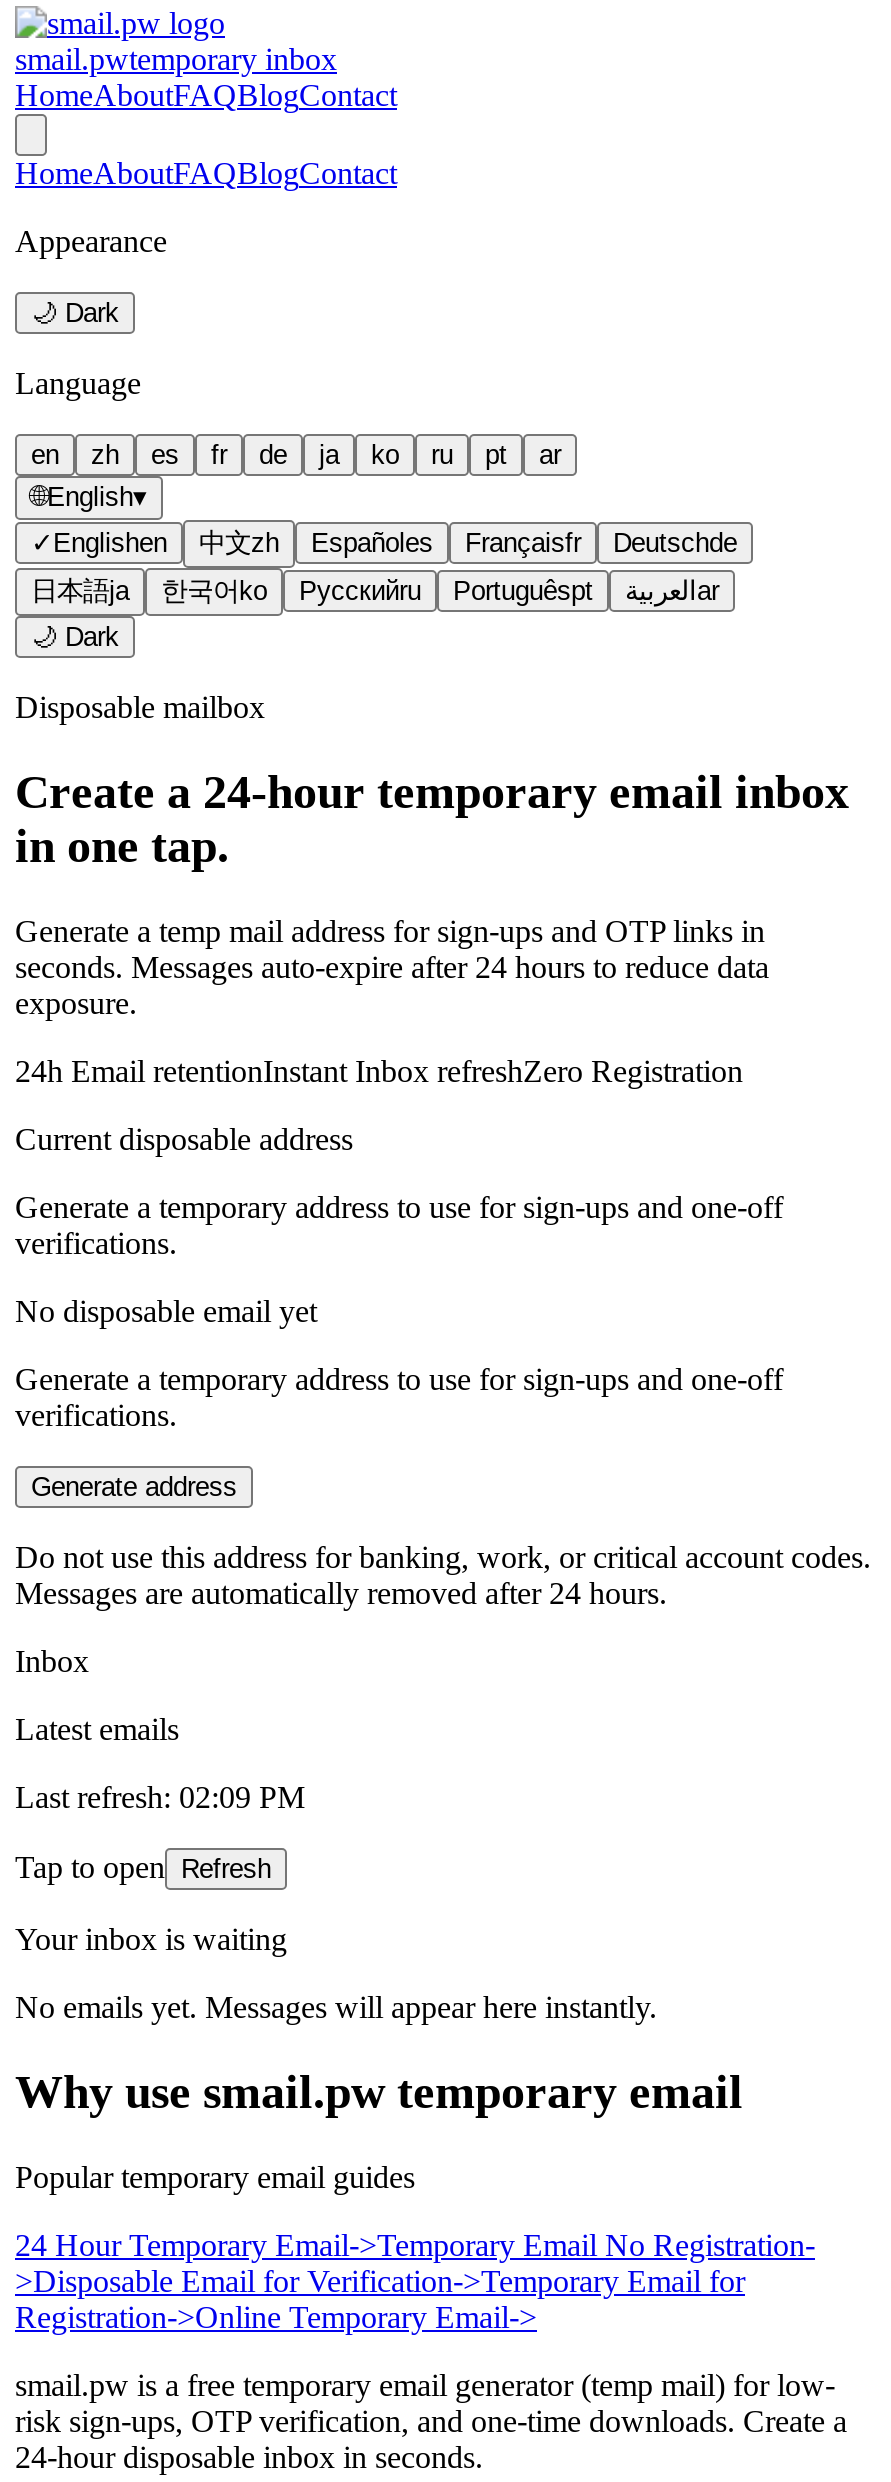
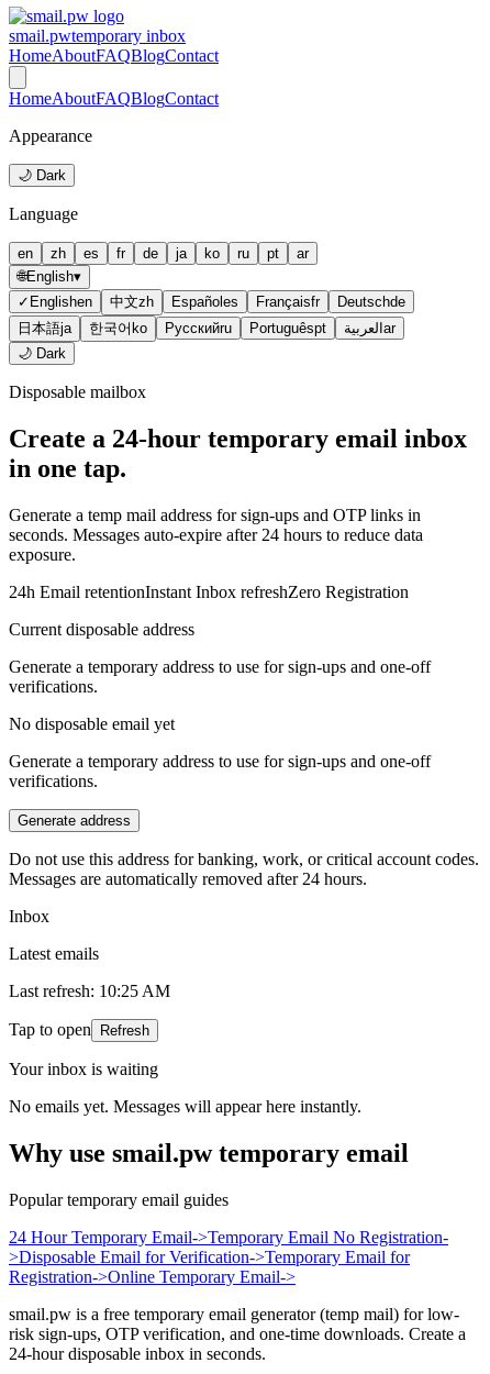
- Last refresh: 02:09 PM
+ Last refresh: 10:25 AM
